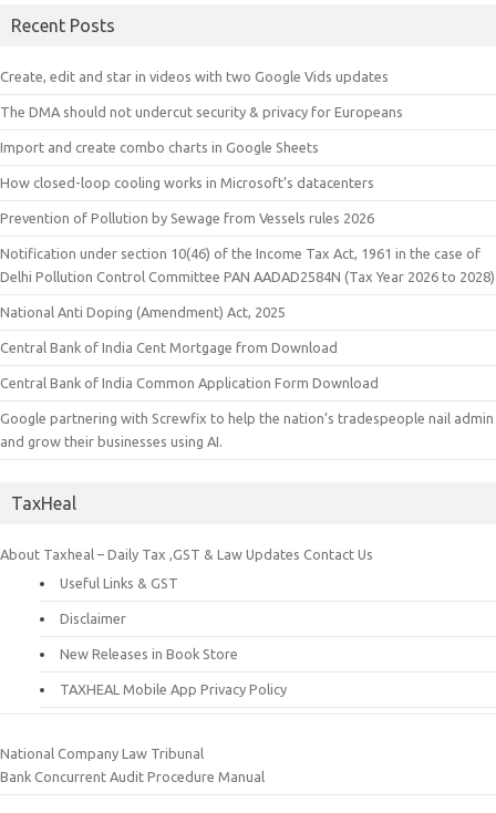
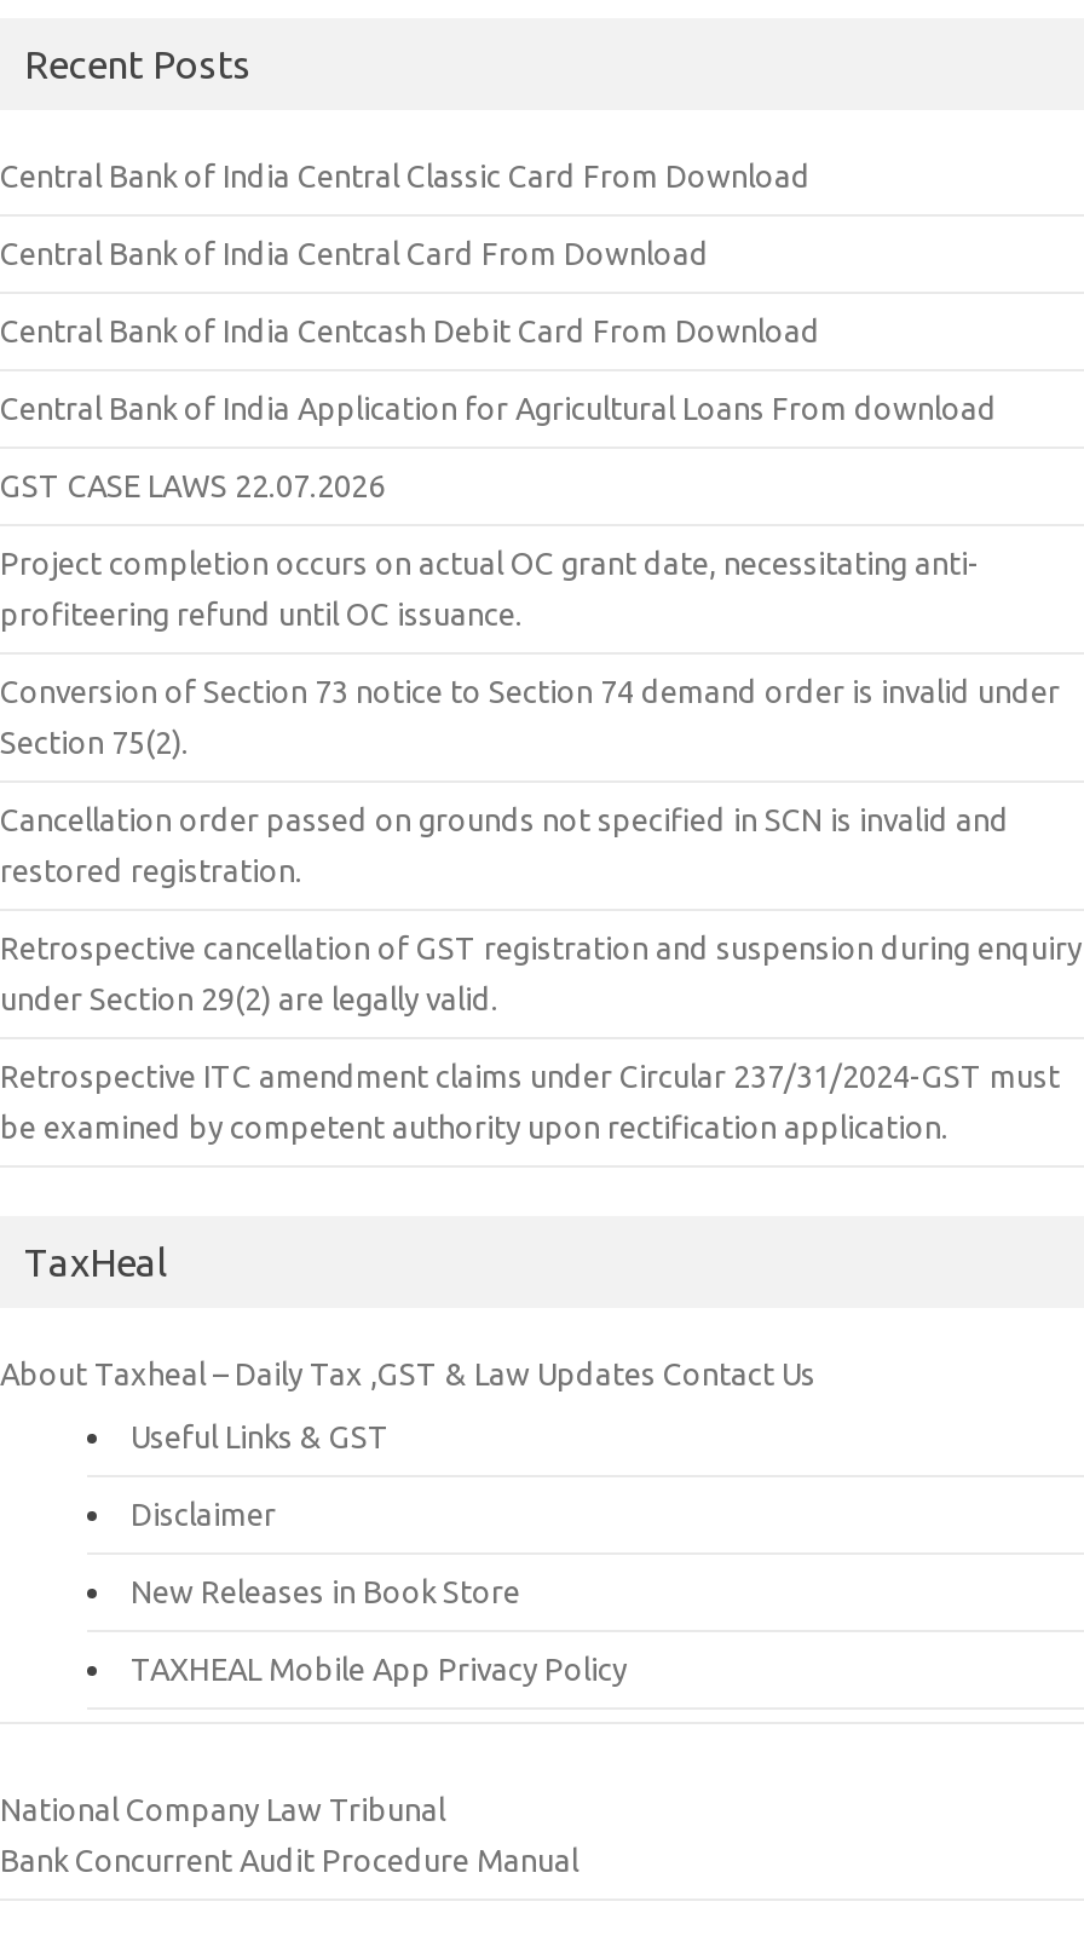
- Create, edit and star in videos with two Google Vids updates
- The DMA should not undercut security & privacy for Europeans
- Import and create combo charts in Google Sheets
- How closed-loop cooling works in Microsoft’s datacenters
- Prevention of Pollution by Sewage from Vessels rules 2026
- Notification under section 10(46) of the Income Tax Act, 1961 in the case of
- Delhi Pollution Control Committee PAN AADAD2584N (Tax Year 2026 to 2028)
- National Anti Doping (Amendment) Act, 2025
- Central Bank of India Cent Mortgage from Download
- Central Bank of India Common Application Form Download
- Google partnering with Screwfix to help the nation’s tradespeople nail admin
- and grow their businesses using AI.
+ Central Bank of India Central Classic Card From Download
+ Central Bank of India Central Card From Download
+ Central Bank of India Centcash Debit Card From Download
+ Central Bank of India Application for Agricultural Loans From download
+ GST CASE LAWS 22.07.2026
+ Project completion occurs on actual OC grant date, necessitating anti-
+ profiteering refund until OC issuance.
+ Conversion of Section 73 notice to Section 74 demand order is invalid under
+ Section 75(2).
+ Cancellation order passed on grounds not specified in SCN is invalid and
+ restored registration.
+ Retrospective cancellation of GST registration and suspension during enquiry
+ under Section 29(2) are legally valid.
+ Retrospective ITC amendment claims under Circular 237/31/2024-GST must
+ be examined by competent authority upon rectification application.
